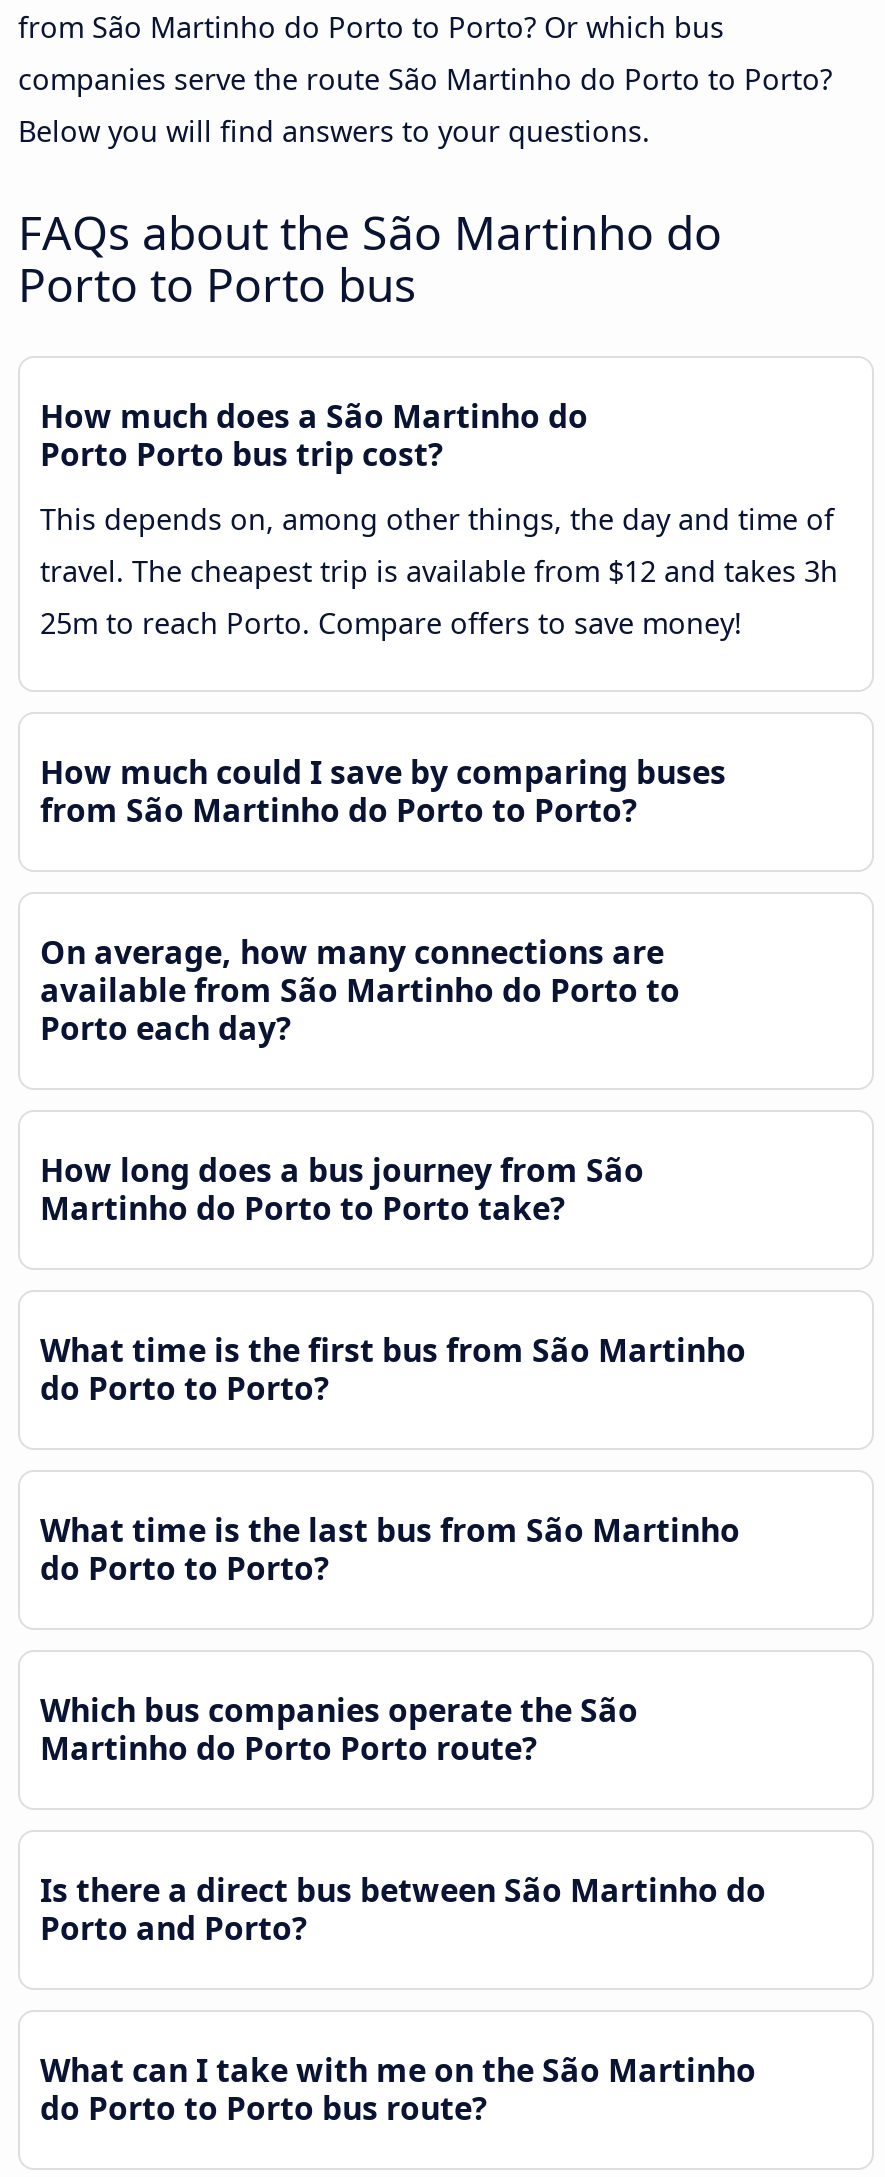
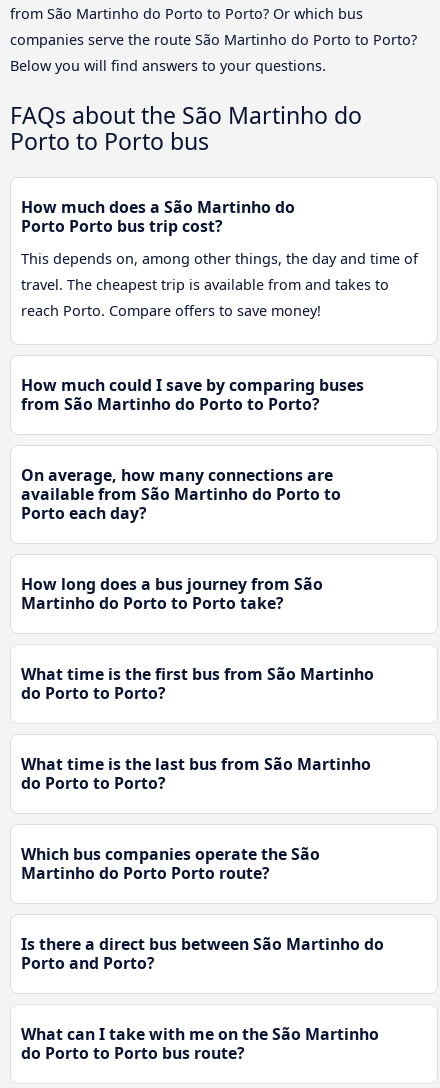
- travel. The cheapest trip is available from $12 and takes 3h
- 25m to reach Porto. Compare offers to save money!
+ travel. The cheapest trip is available from and takes to
+ reach Porto. Compare offers to save money!
